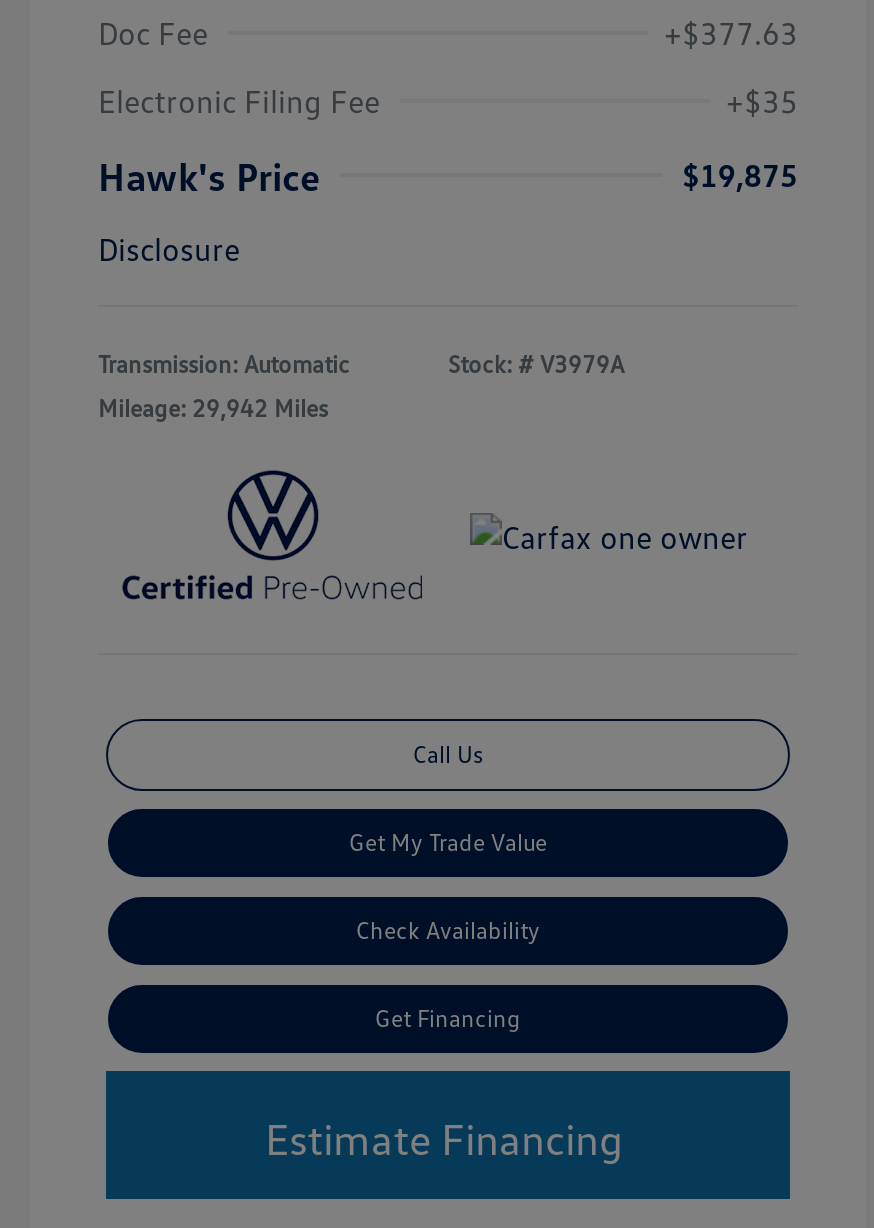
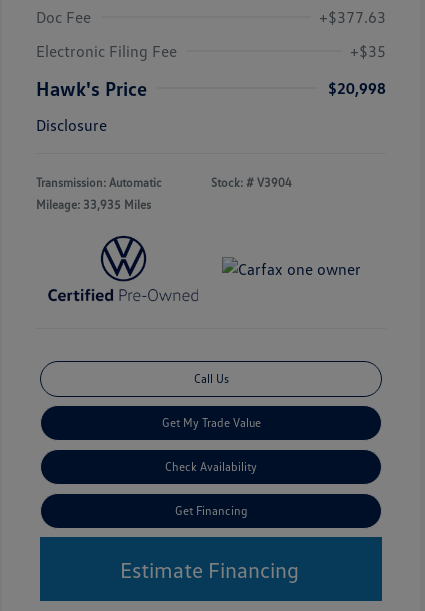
- $19,875
+ $20,998

- Stock: # V3979A
+ Stock: # V3904

- Mileage: 29,942 Miles
+ Mileage: 33,935 Miles
